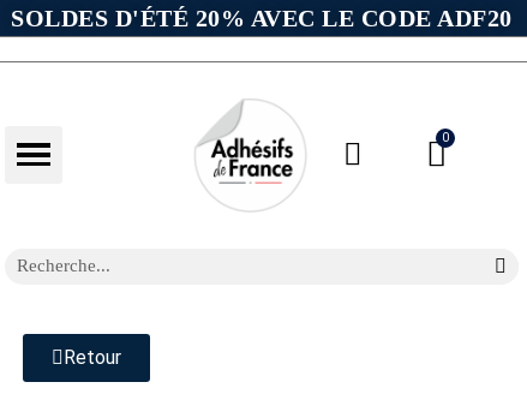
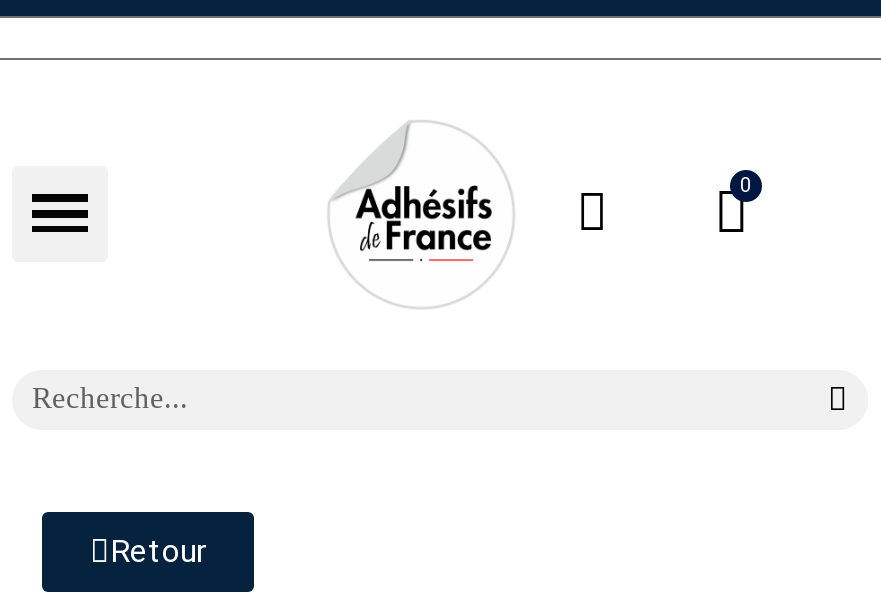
- SOLDES D'ÉTÉ 20% AVEC LE CODE ADF20
